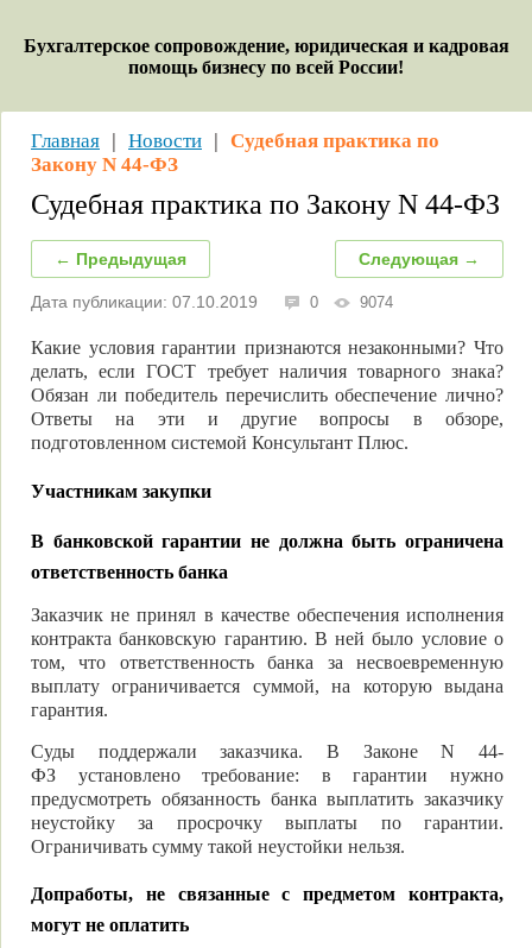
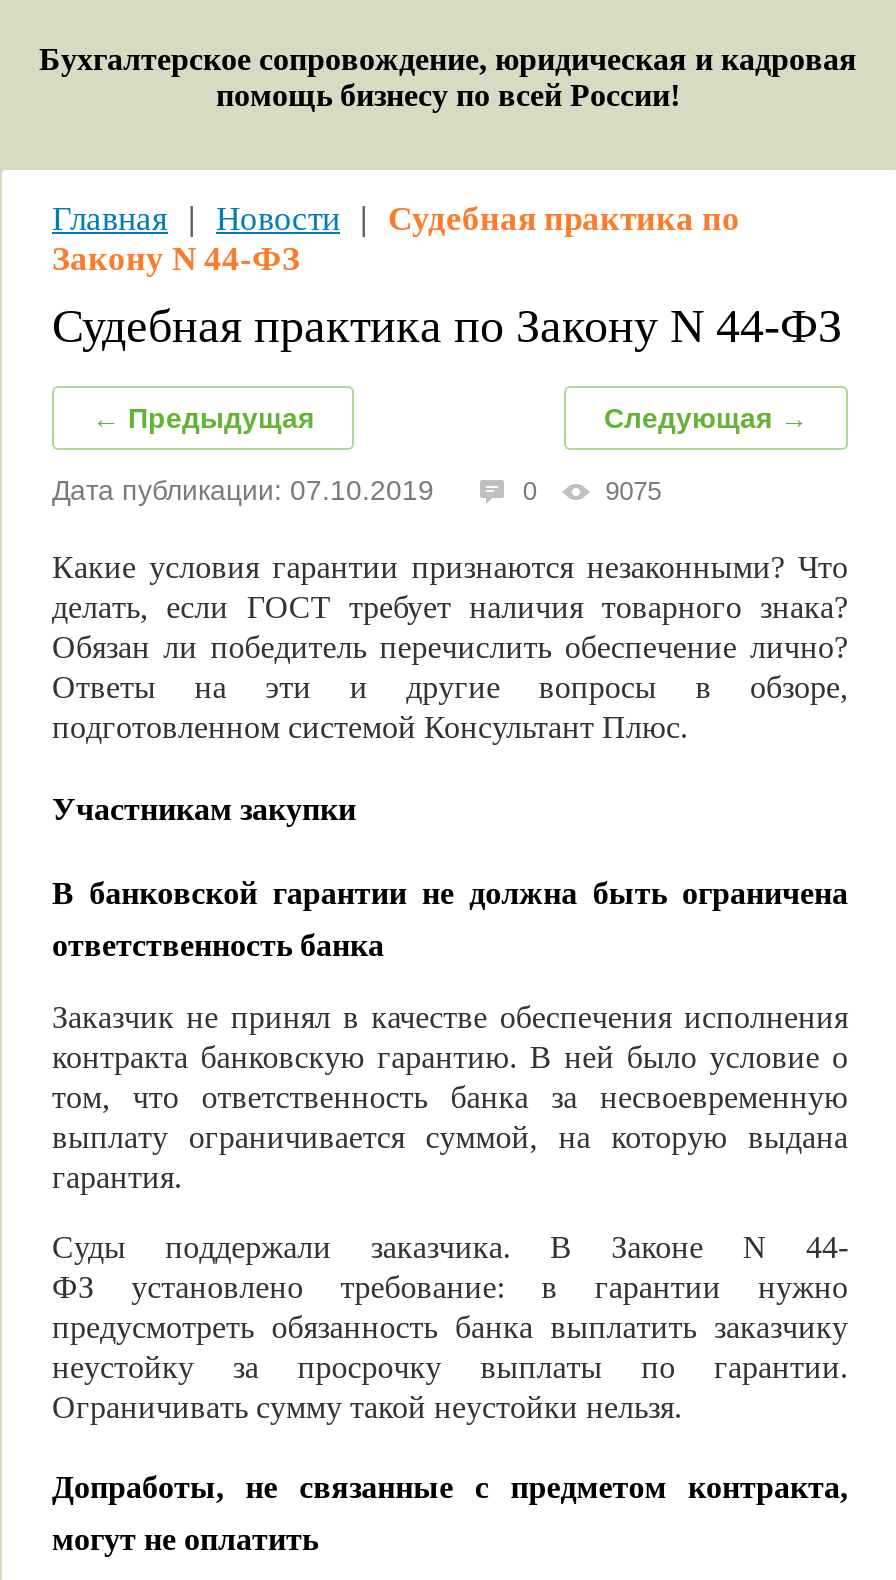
- 9074
+ 9075
